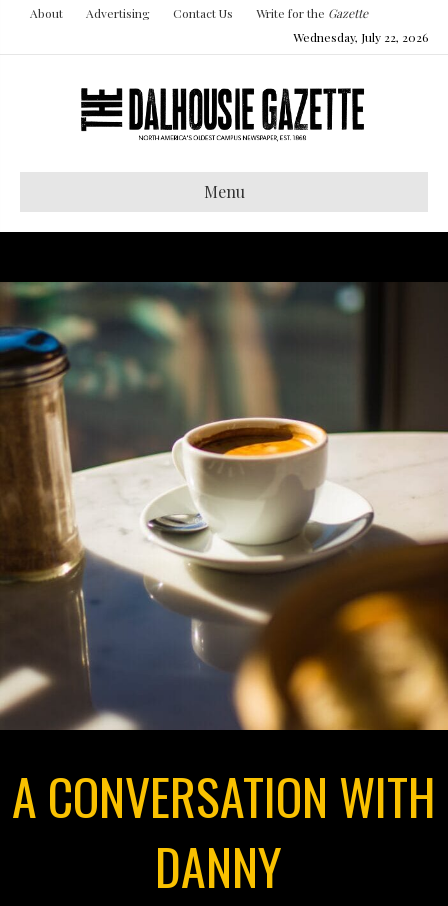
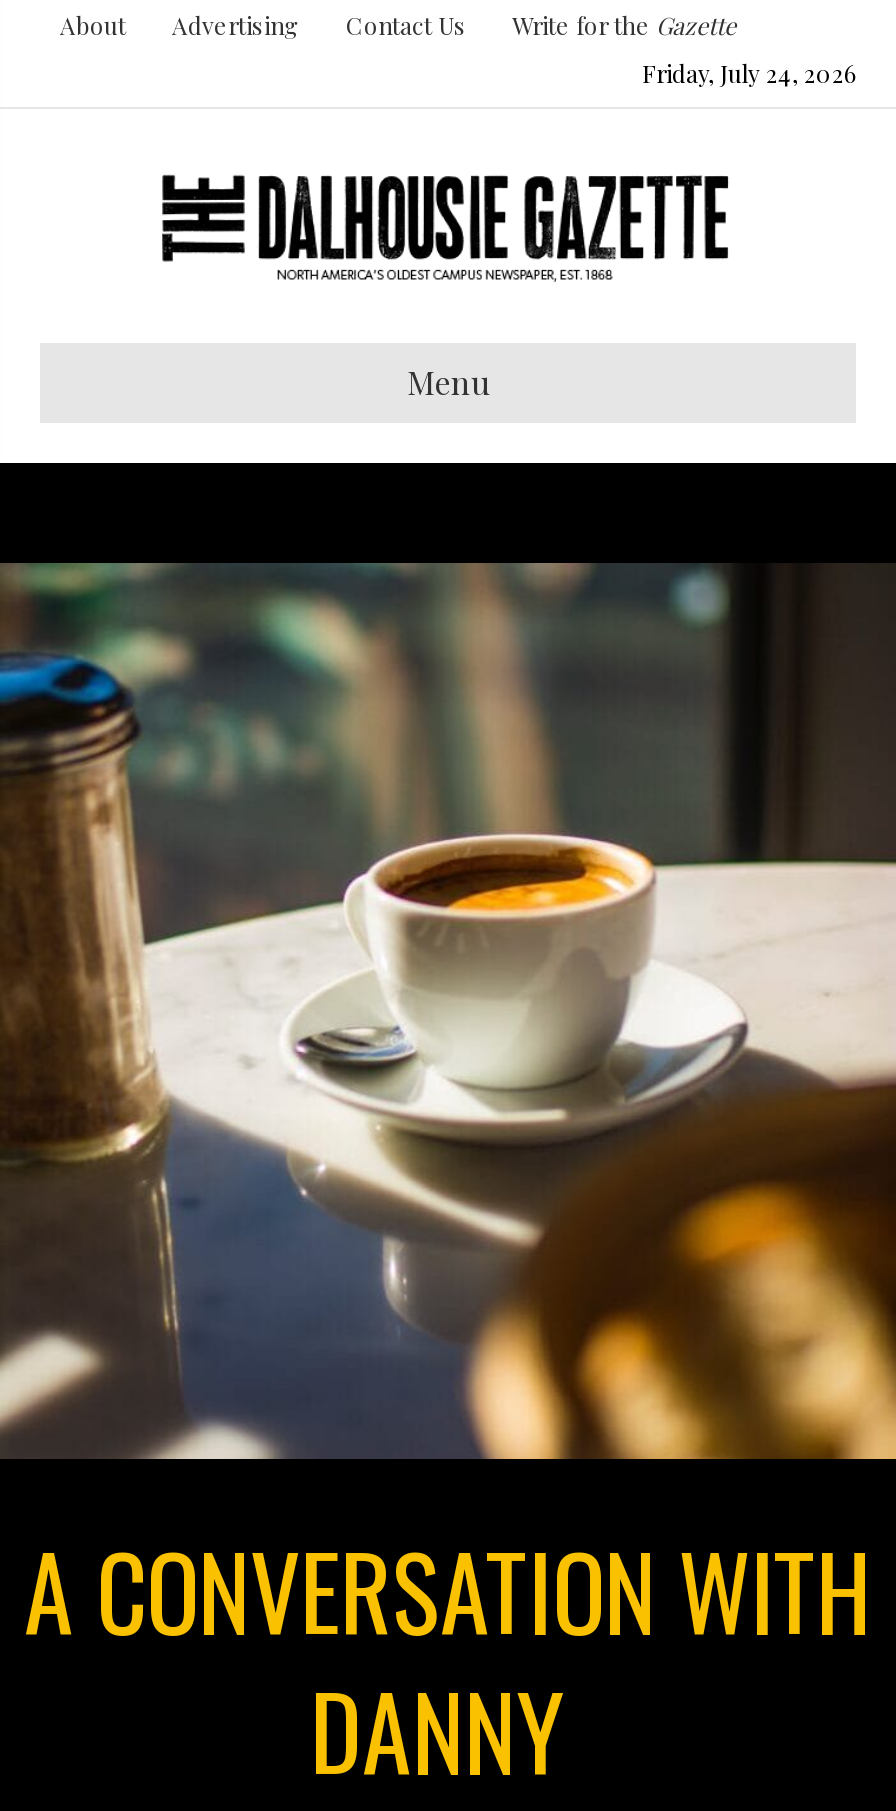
- Wednesday, July 22, 2026
+ Friday, July 24, 2026
